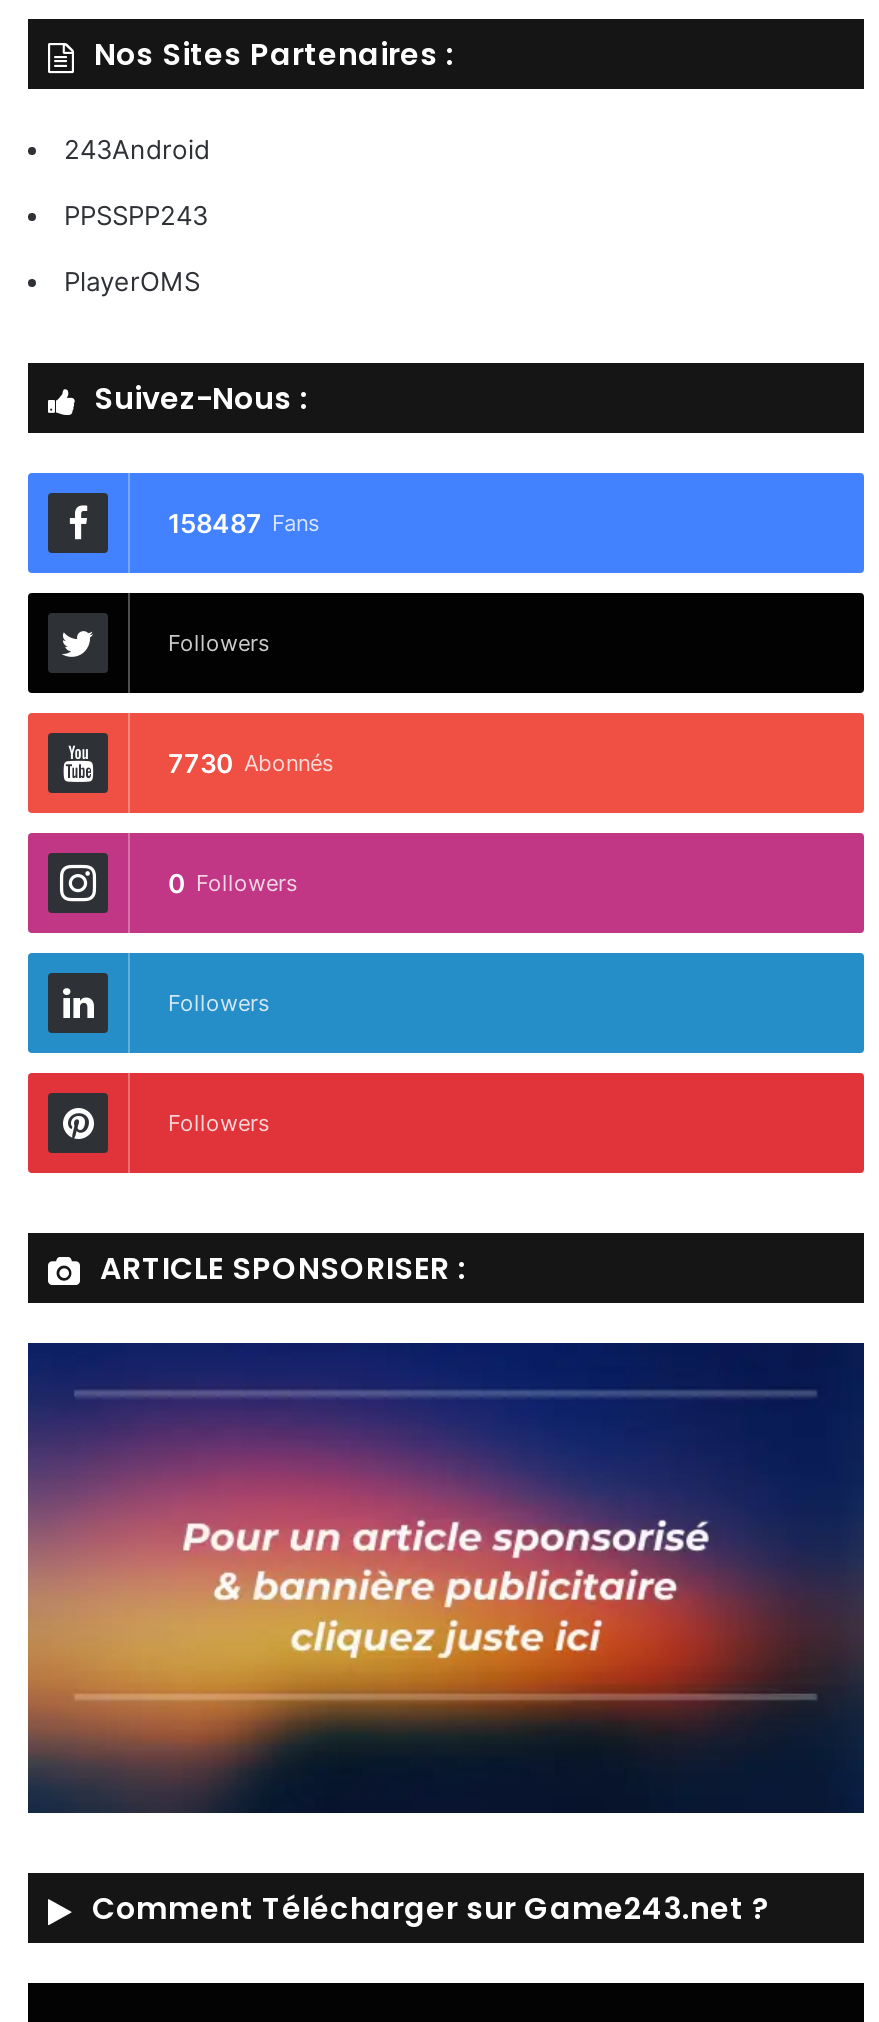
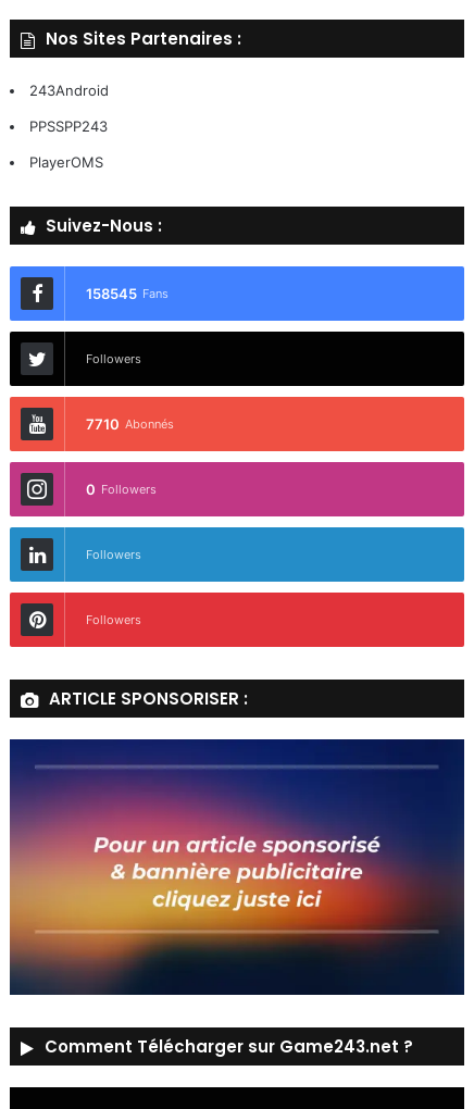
- 158487 Fans
+ 158545 Fans

- 7730 Abonnés
+ 7710 Abonnés
